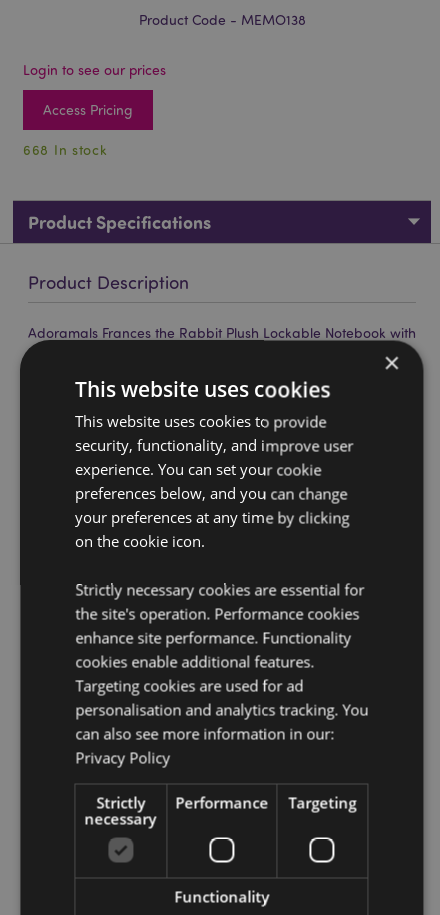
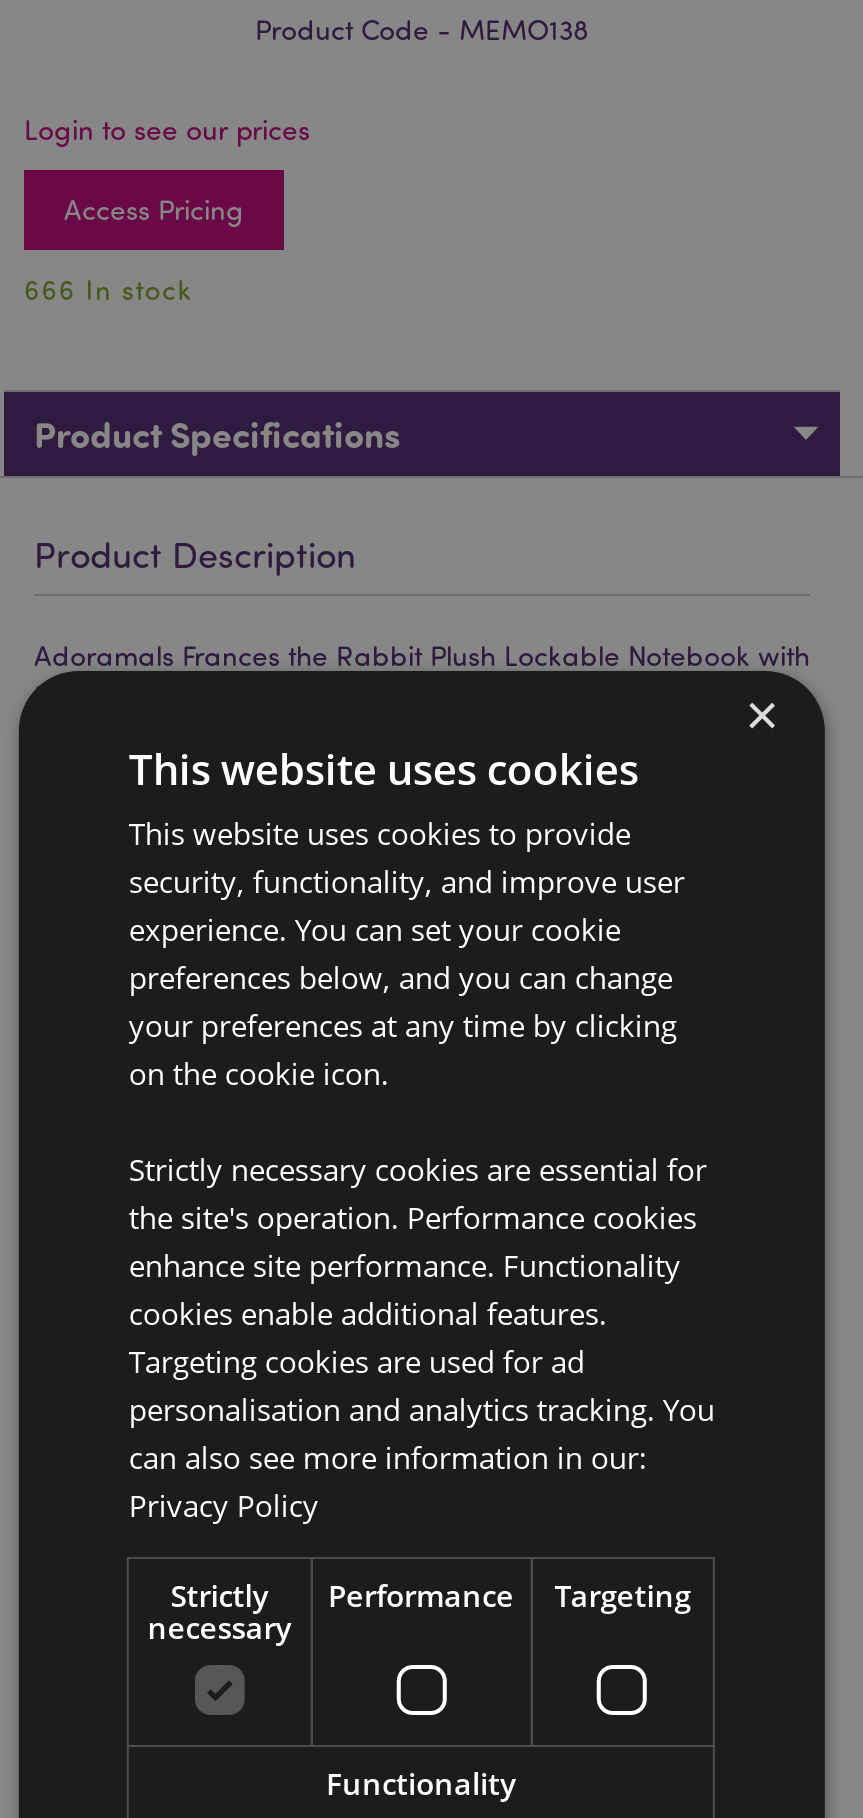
- 668 In stock
+ 666 In stock
